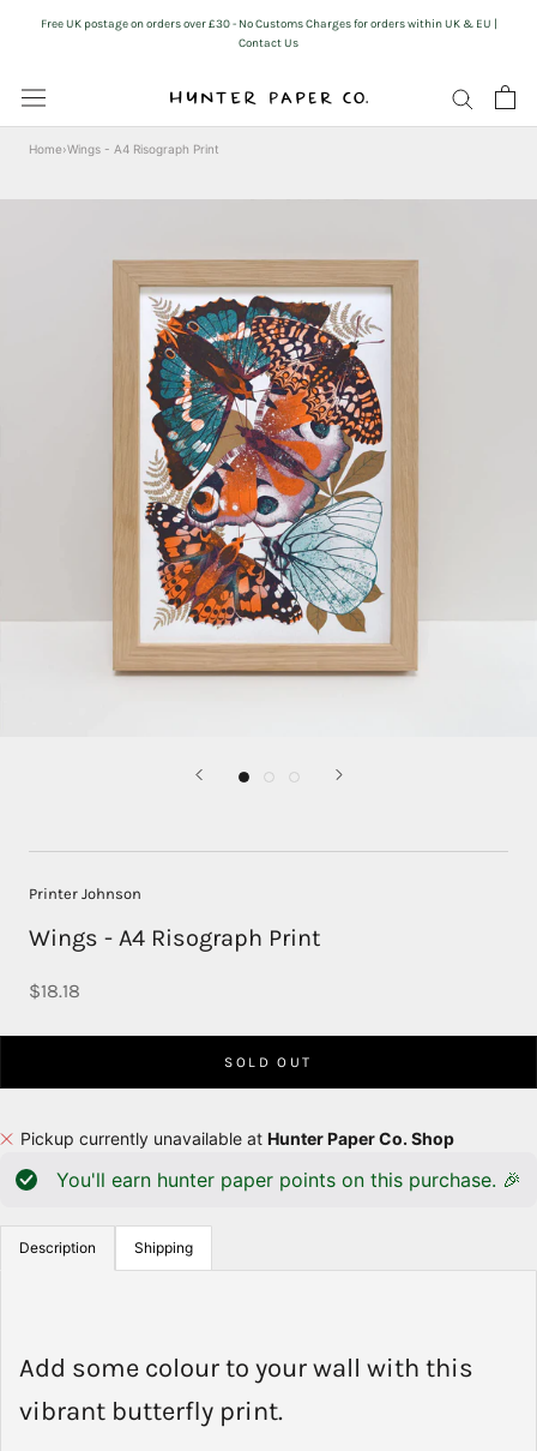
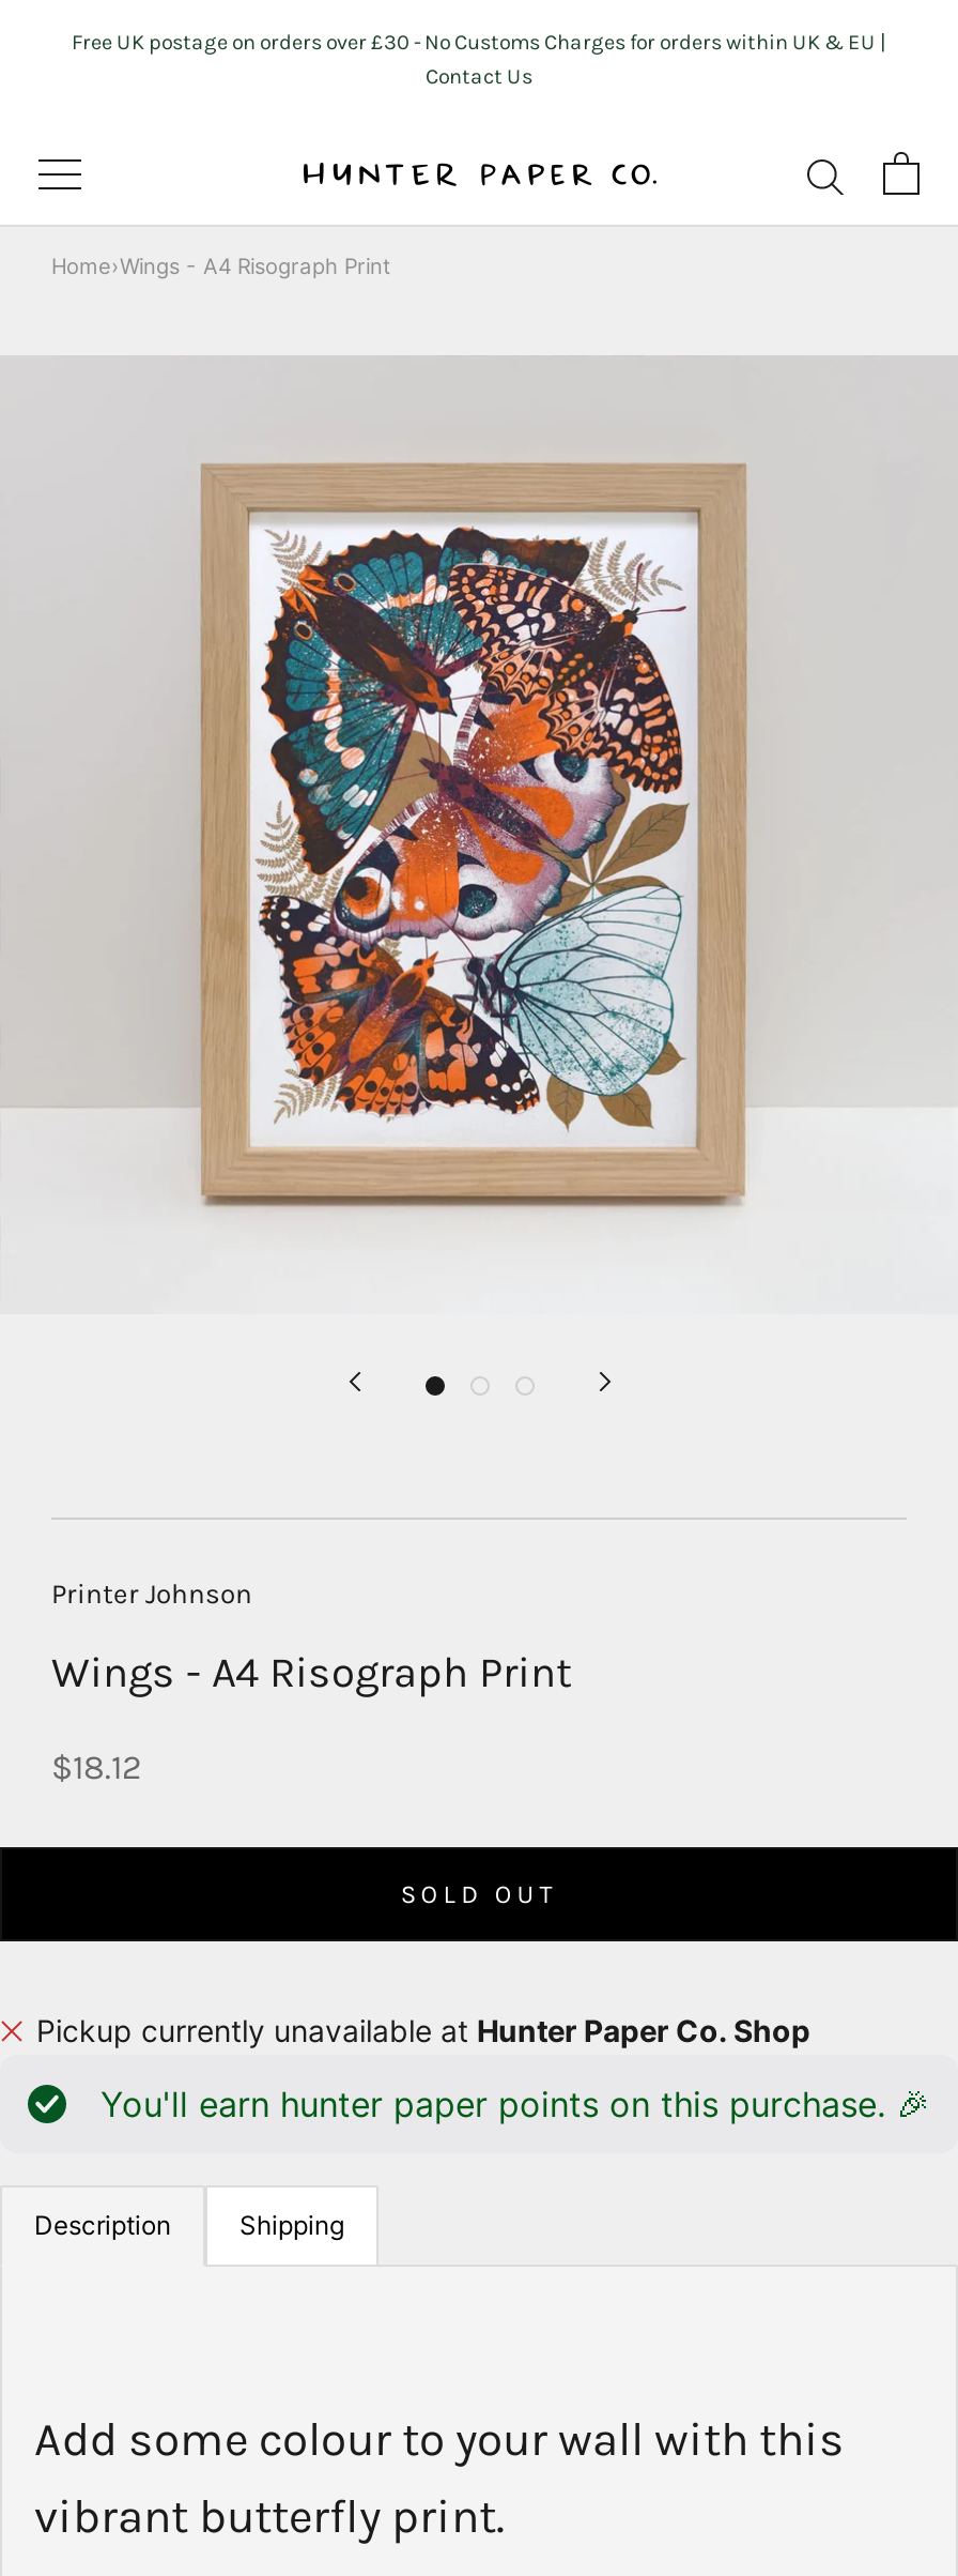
- $18.18
+ $18.12
